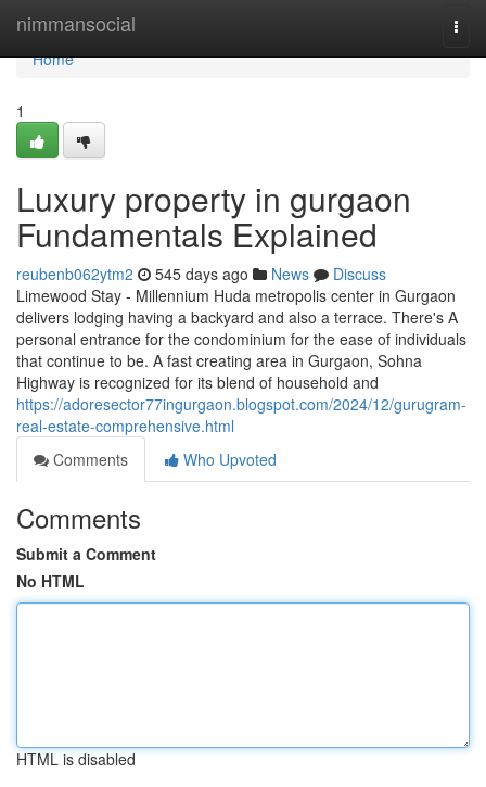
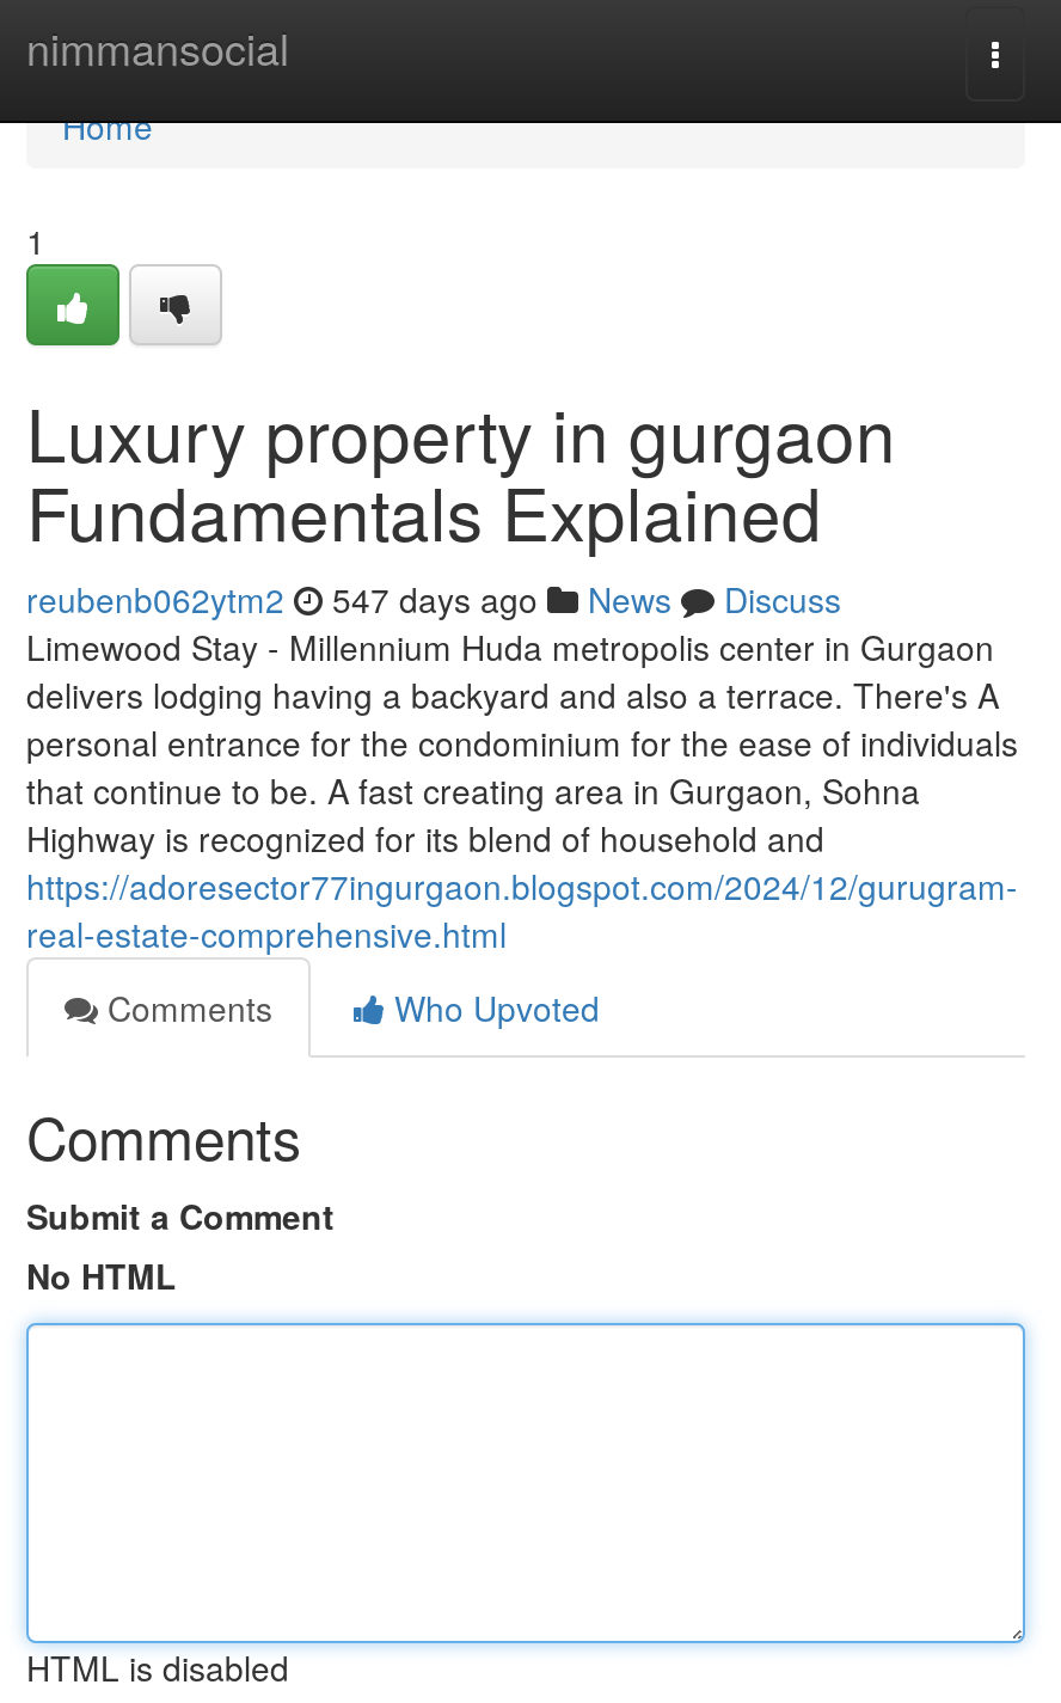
- reubenb062ytm2 545 days ago News Discuss
+ reubenb062ytm2 547 days ago News Discuss
